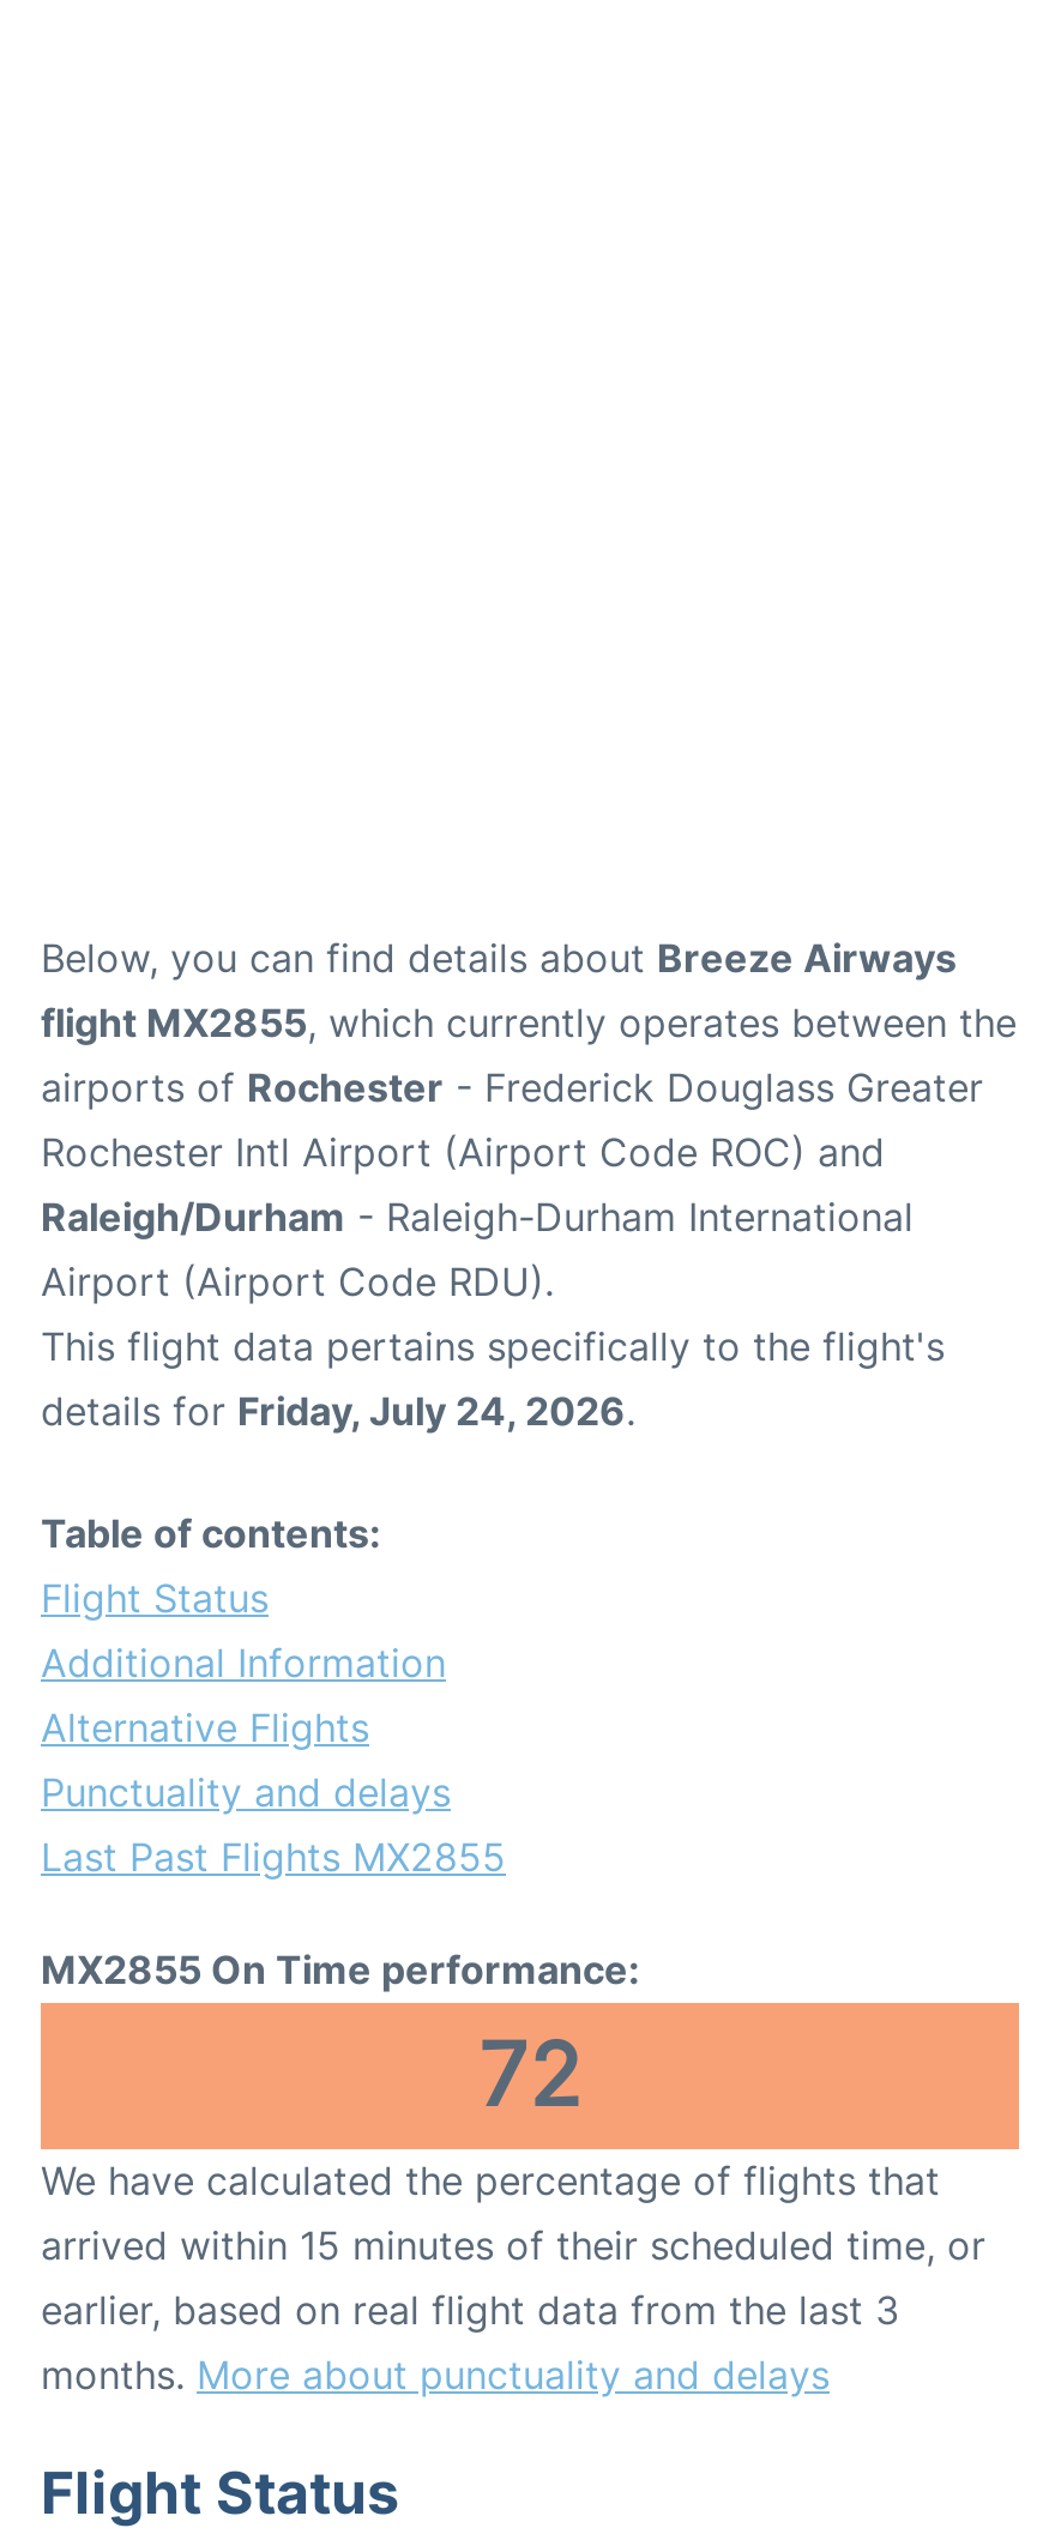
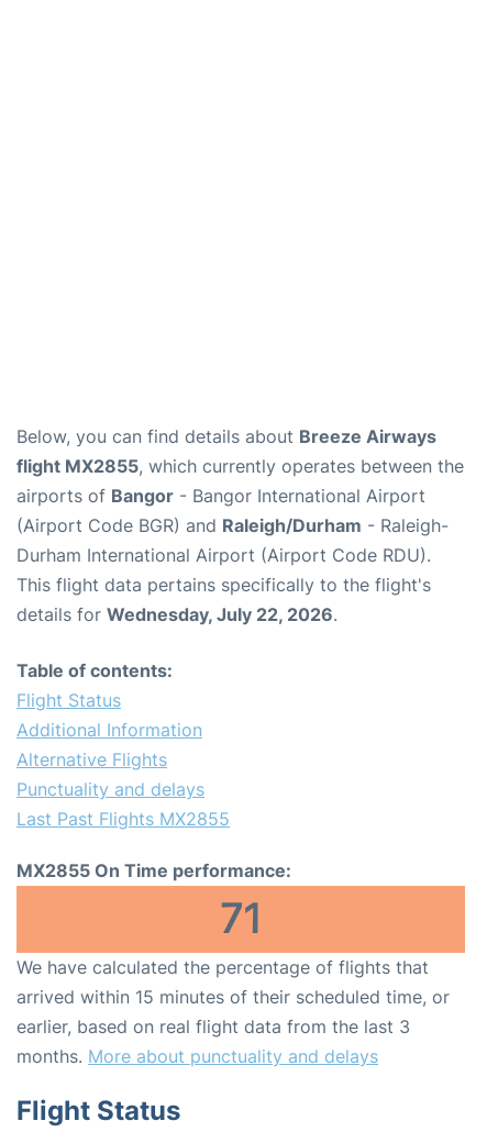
- airports of Rochester - Frederick Douglass Greater
- Rochester Intl Airport (Airport Code ROC) and
- Raleigh/Durham - Raleigh-Durham International
- Airport (Airport Code RDU).
+ airports of Bangor - Bangor International Airport
+ (Airport Code BGR) and Raleigh/Durham - Raleigh-
+ Durham International Airport (Airport Code RDU).

- details for Friday, July 24, 2026.
+ details for Wednesday, July 22, 2026.

- 72
+ 71
